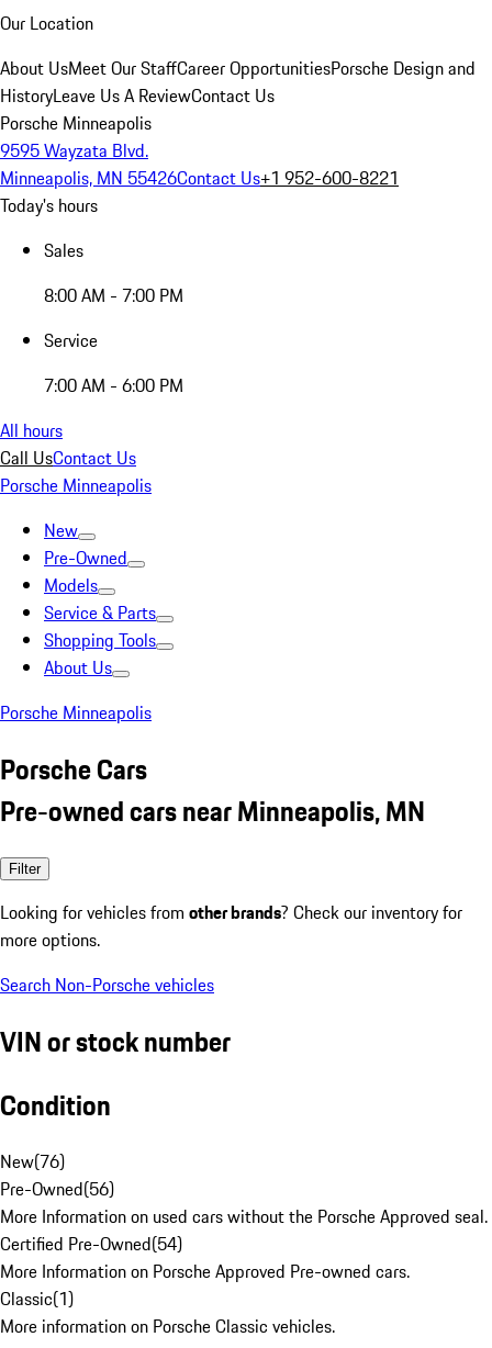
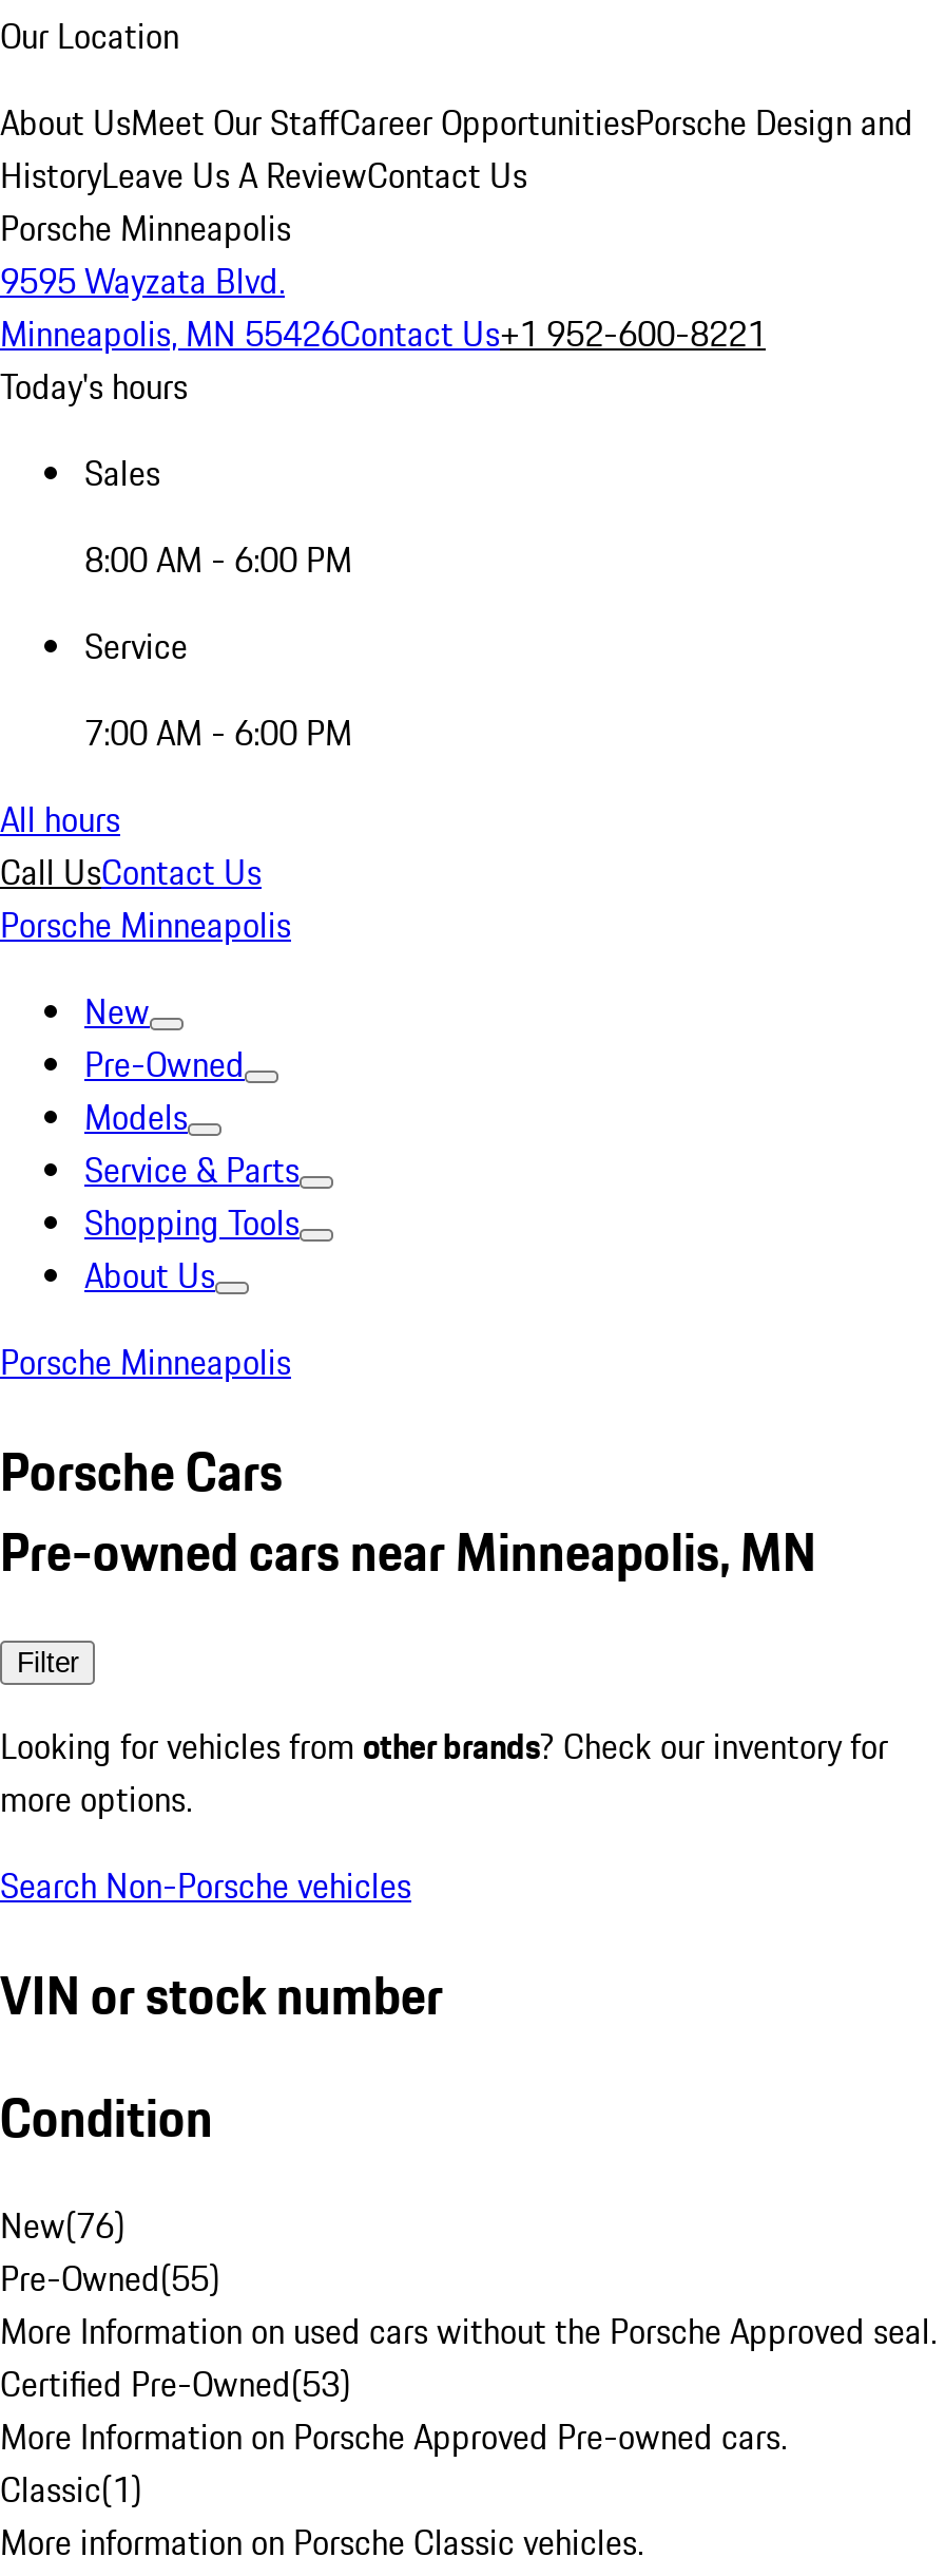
- 8:00 AM - 7:00 PM
+ 8:00 AM - 6:00 PM

- Pre-Owned(56)
+ Pre-Owned(55)

- Certified Pre-Owned(54)
+ Certified Pre-Owned(53)
